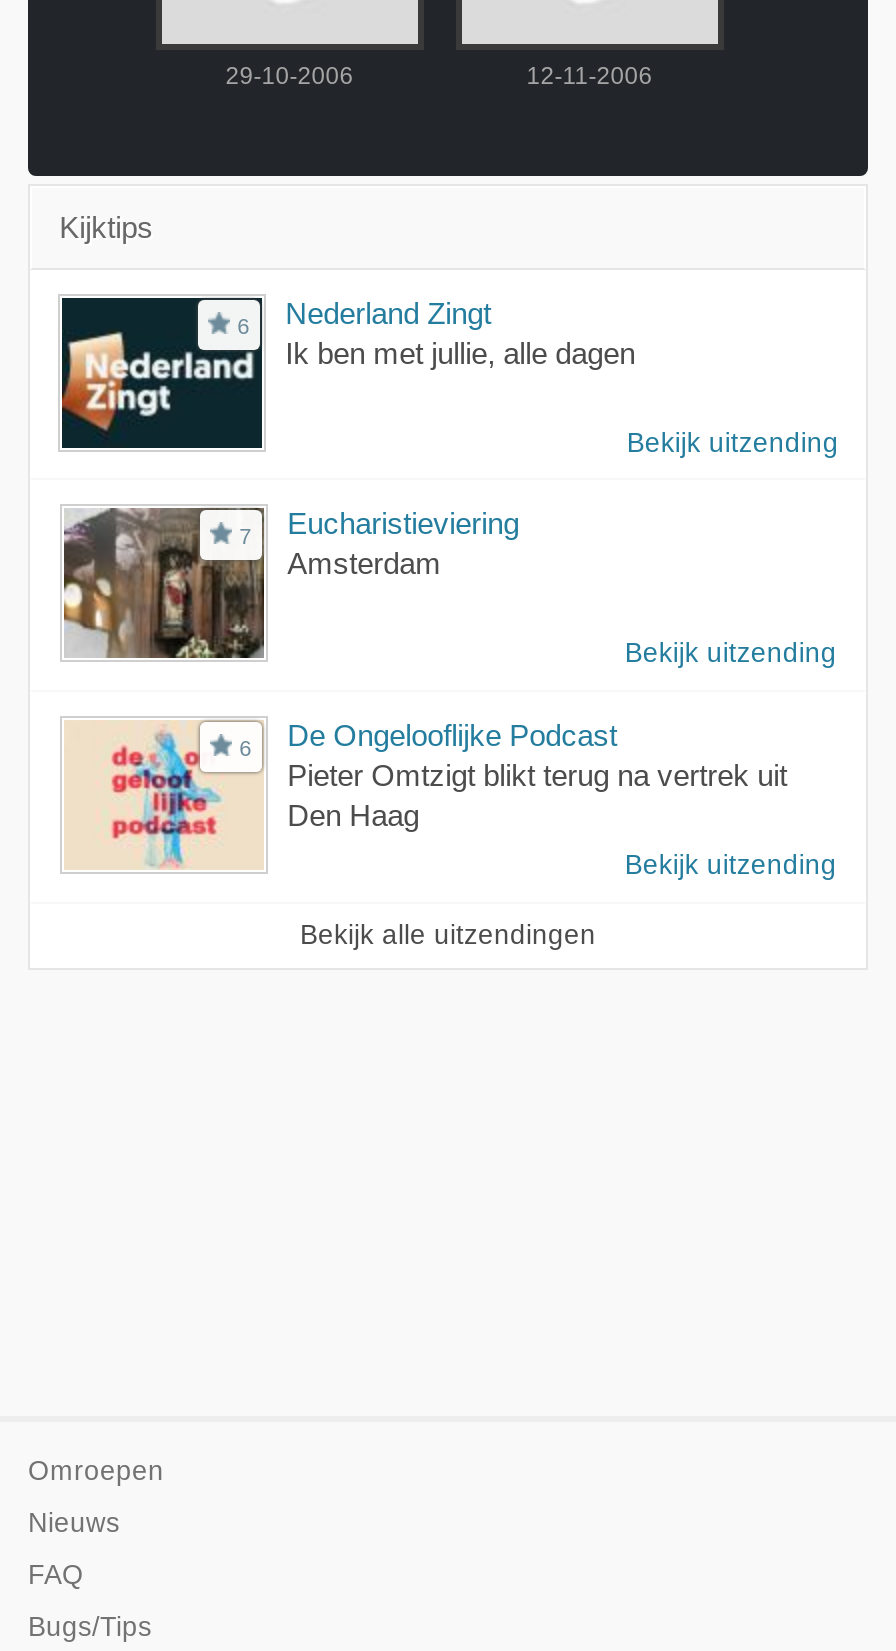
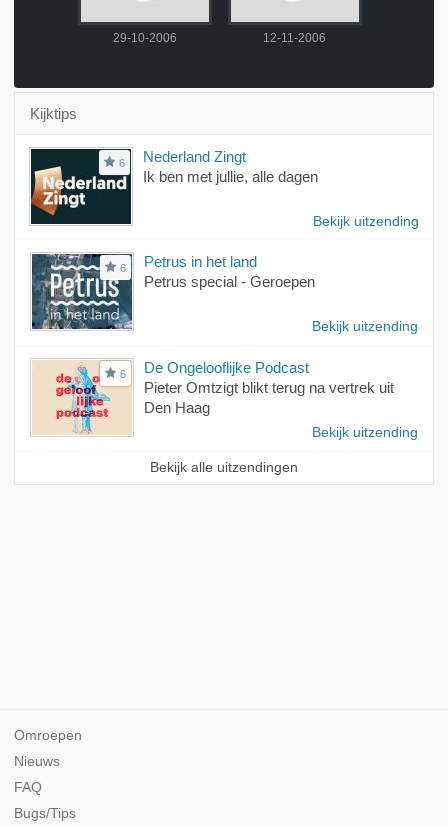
- [image]
- 7
- Eucharistieviering
- Amsterdam
+ [image]
+ 6
+ Petrus in het land
+ Petrus special - Geroepen
